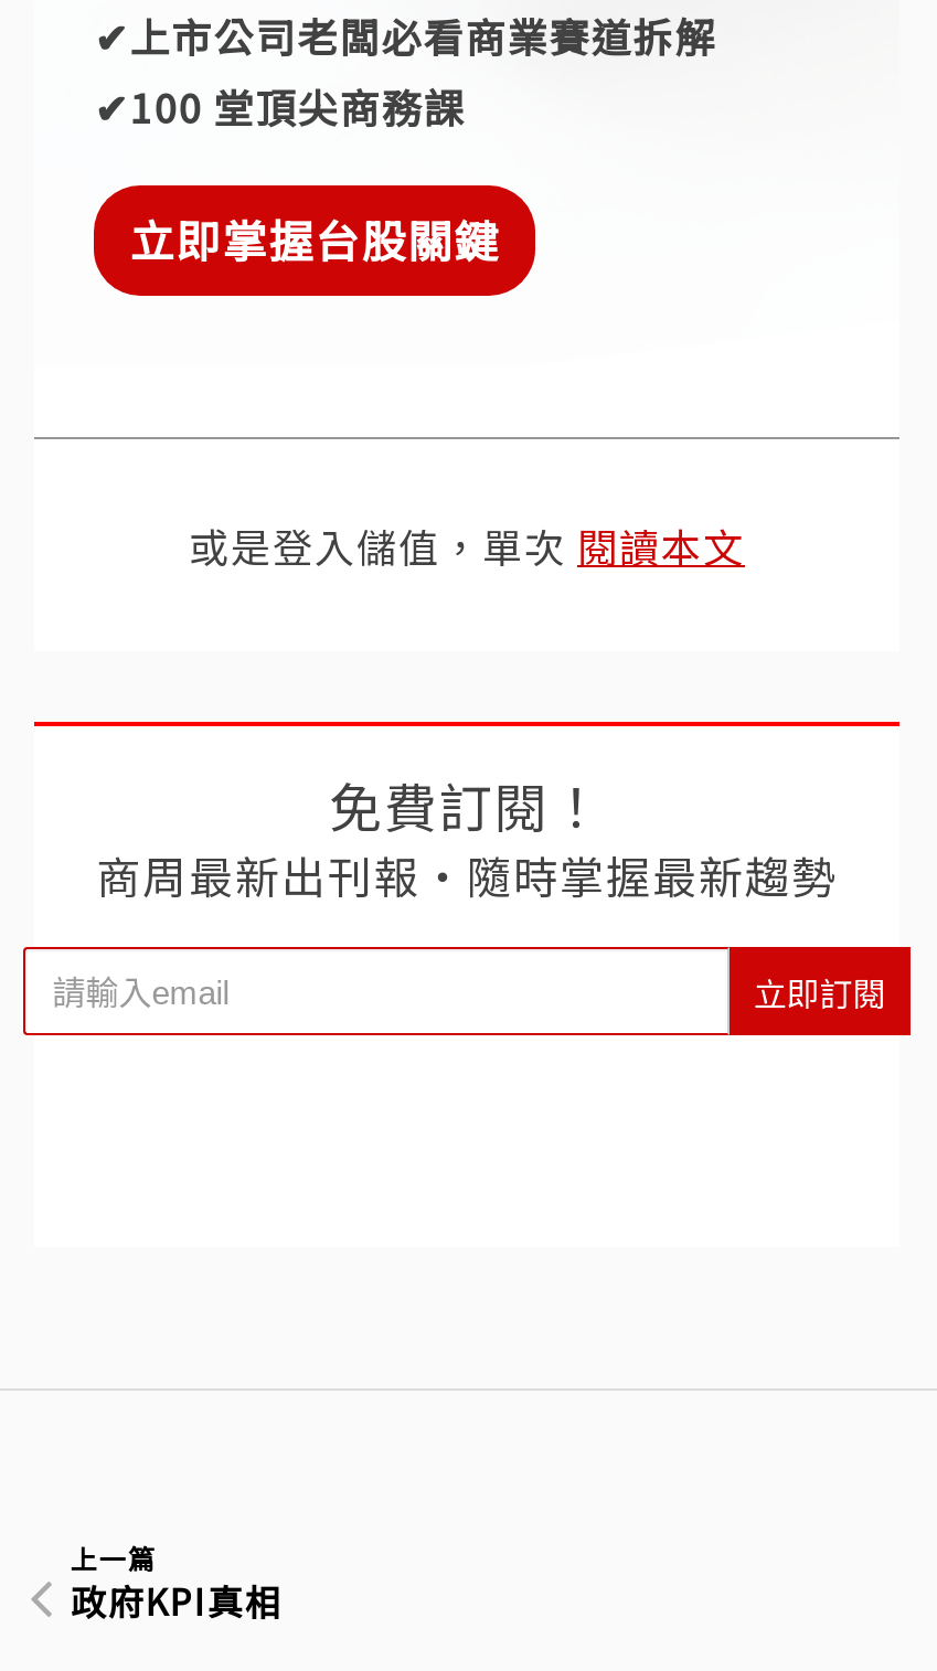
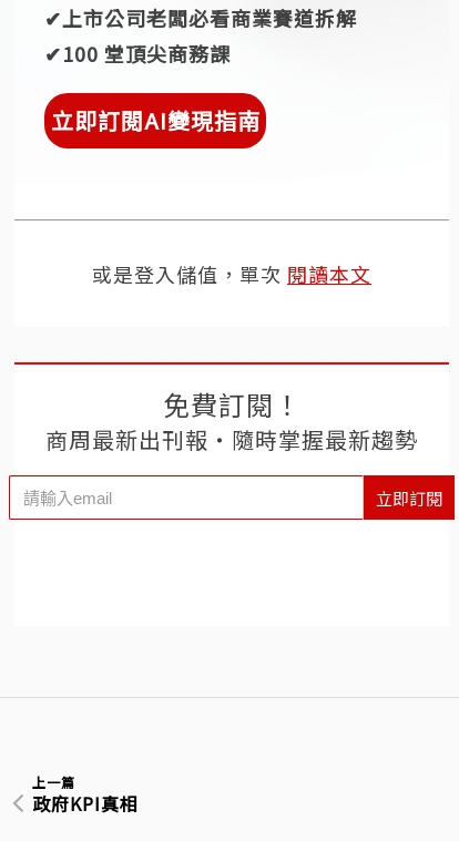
- 立即掌握台股關鍵
+ 立即訂閱AI變現指南
